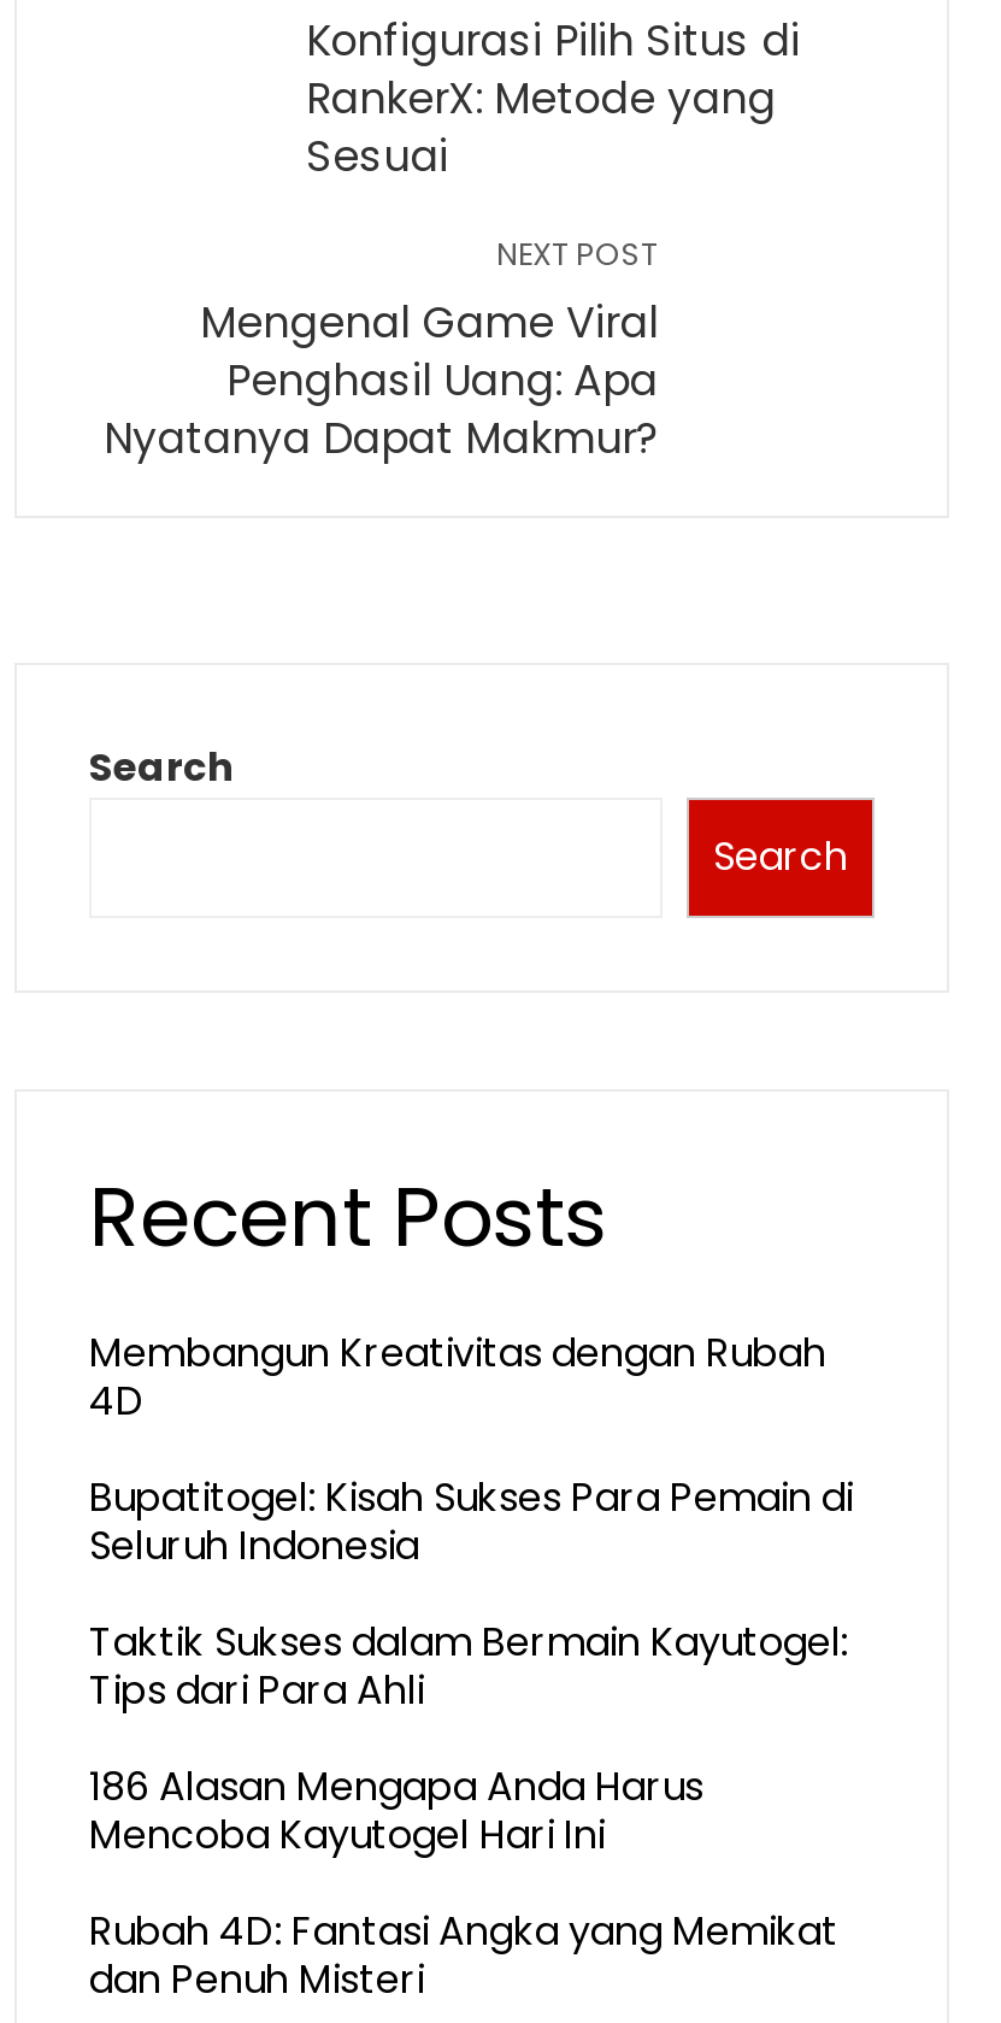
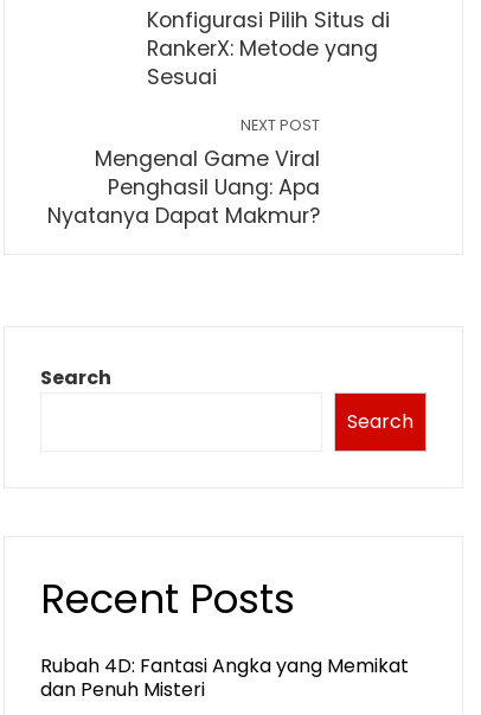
- Membangun Kreativitas dengan Rubah
- 4D
- Bupatitogel: Kisah Sukses Para Pemain di
- Seluruh Indonesia
- Taktik Sukses dalam Bermain Kayutogel:
- Tips dari Para Ahli
- 186 Alasan Mengapa Anda Harus
- Mencoba Kayutogel Hari Ini
